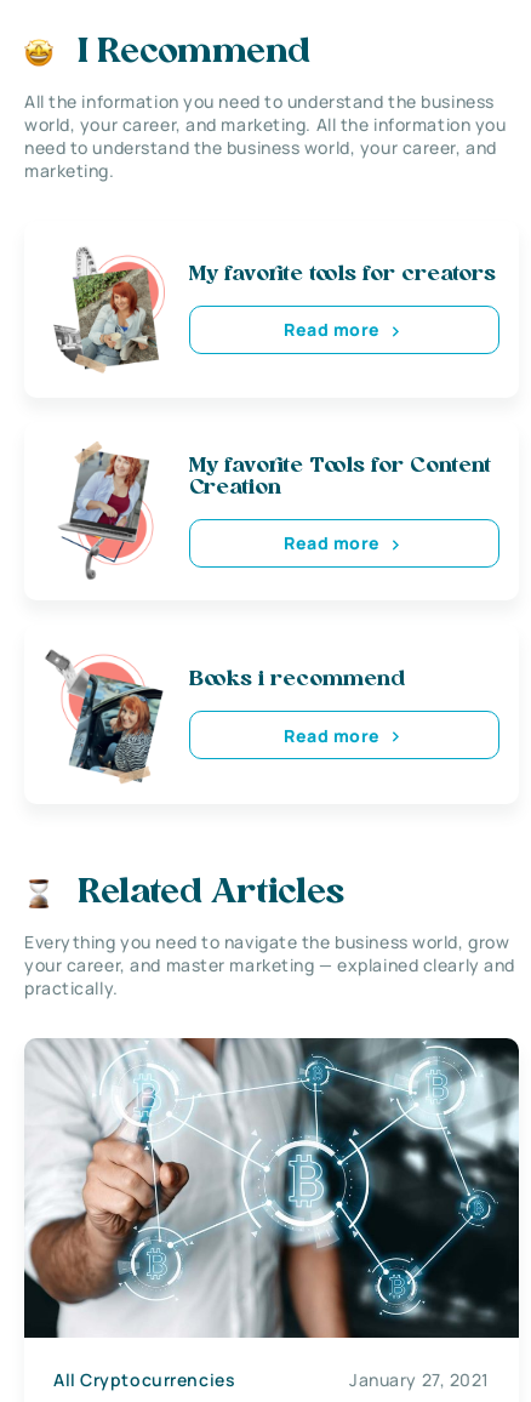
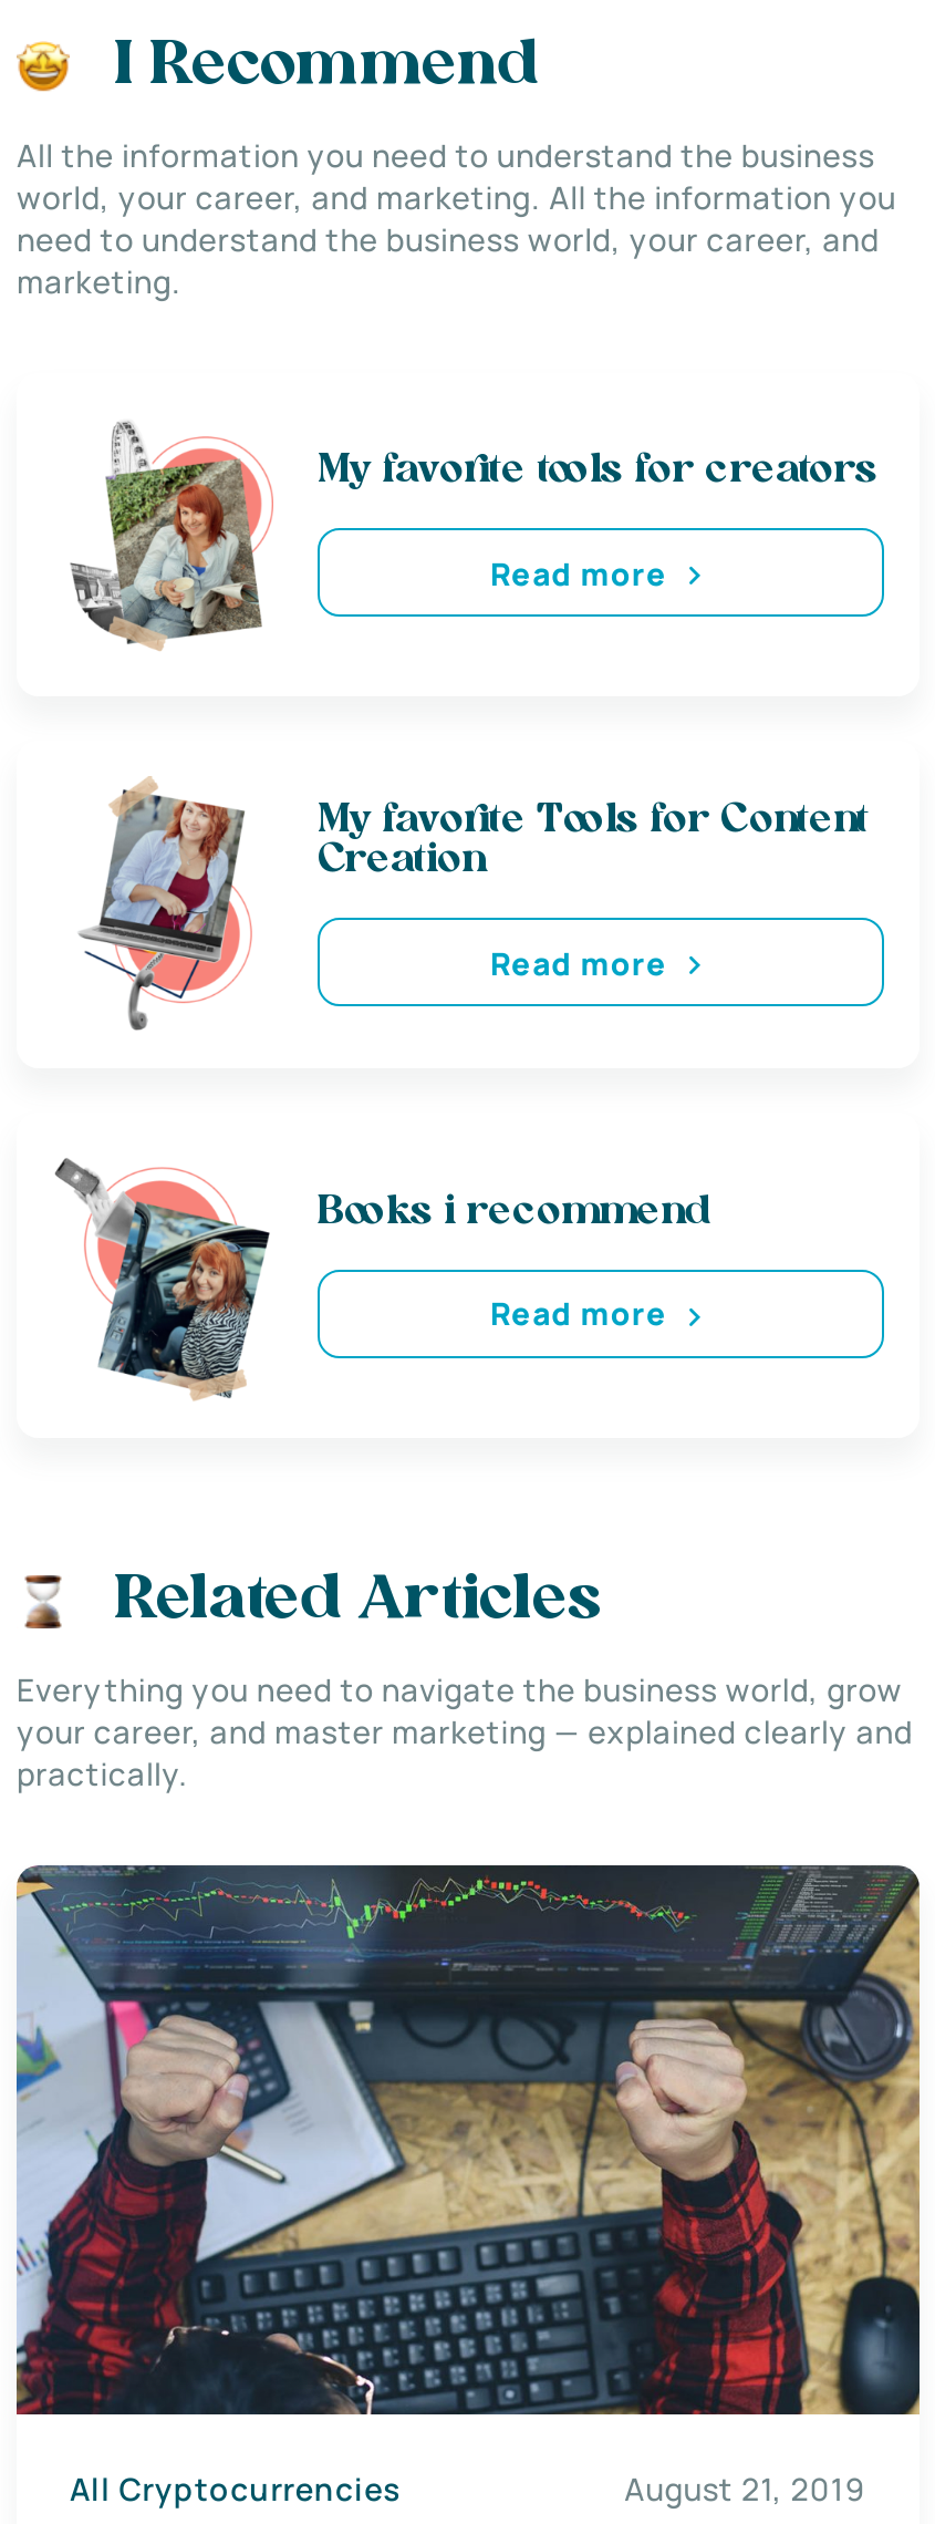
- [image]
- January 27, 2021
+ [image]
+ August 21, 2019
